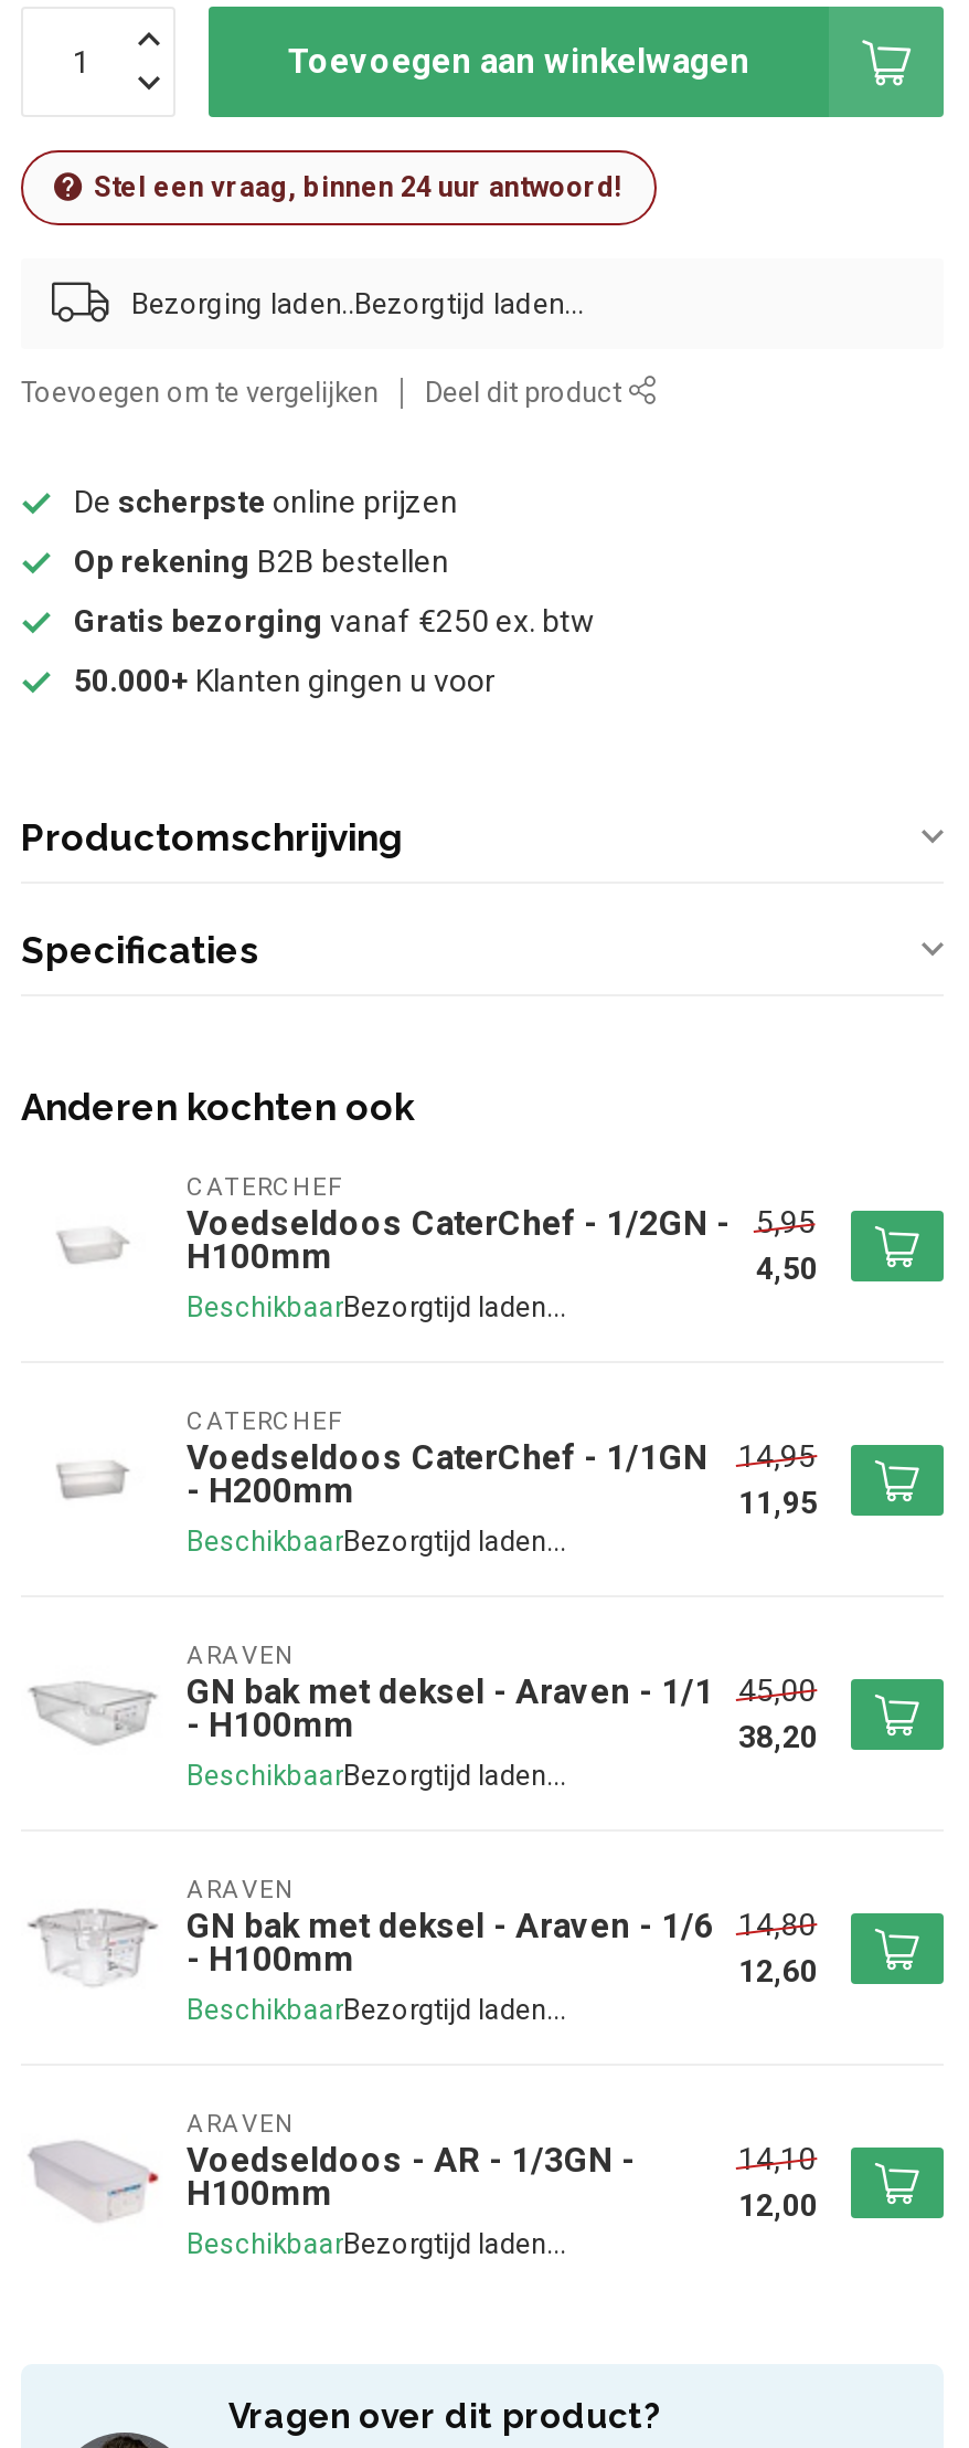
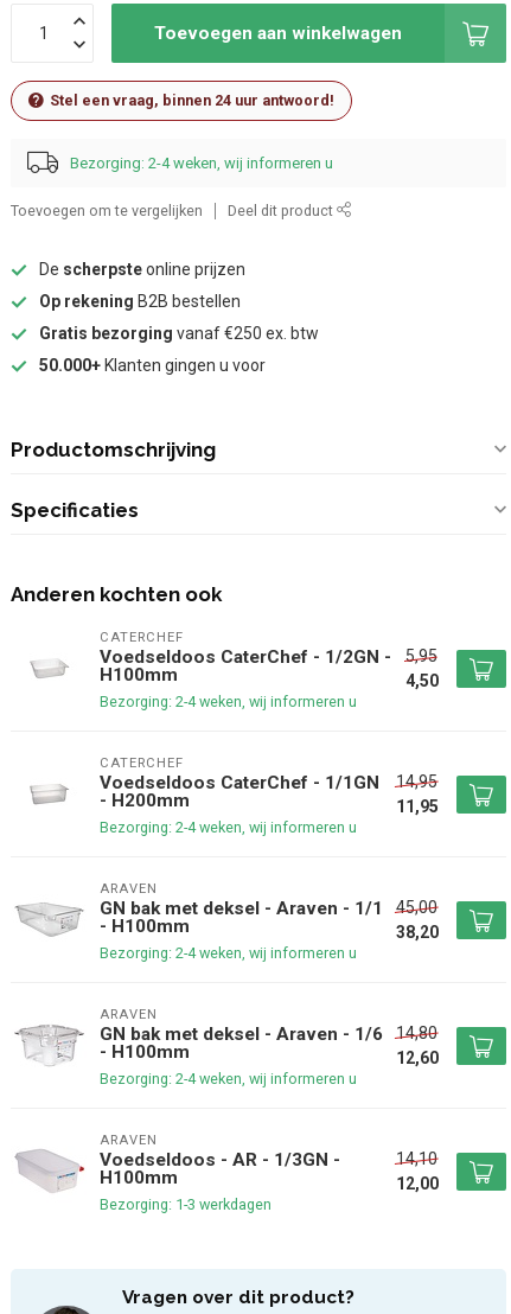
- Bezorging laden..
+ Bezorging: 2-4 weken, wij informeren u

- Beschikbaar
+ Bezorging: 2-4 weken, wij informeren u

- Beschikbaar
+ Bezorging: 2-4 weken, wij informeren u

- Beschikbaar
+ Bezorging: 2-4 weken, wij informeren u

- Beschikbaar
+ Bezorging: 2-4 weken, wij informeren u

- Beschikbaar
+ Bezorging: 1-3 werkdagen
